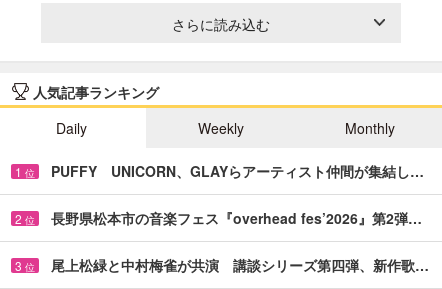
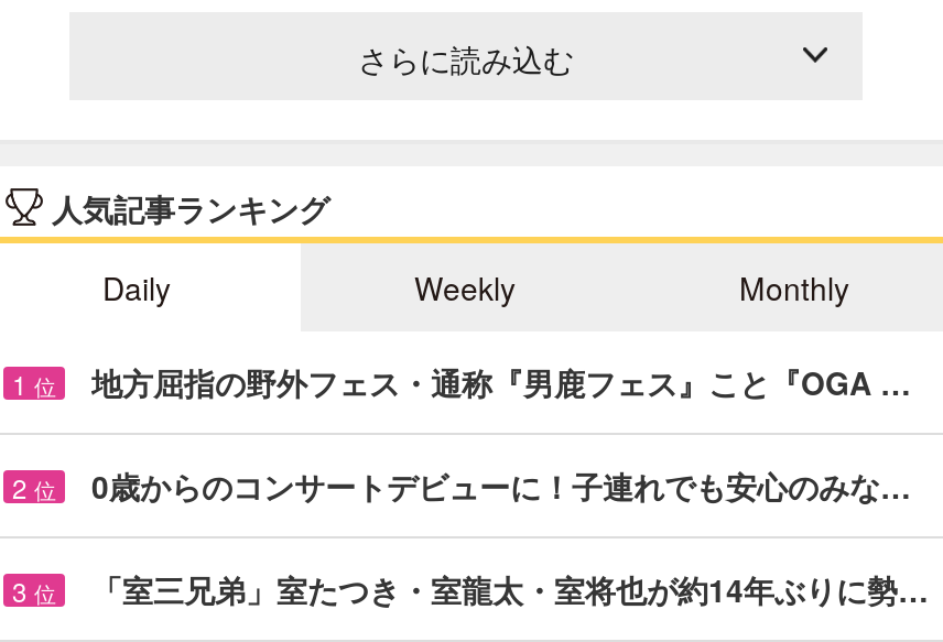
- PUFFY UNICORN、GLAYらアーティスト仲間が集結し…
+ 地方屈指の野外フェス・通称『男鹿フェス』こと『OGA …

- 長野県松本市の音楽フェス『overhead fes’2026』第2弾…
+ 0歳からのコンサートデビューに！子連れでも安心のみな…

- 尾上松緑と中村梅雀が共演 講談シリーズ第四弾、新作歌…
+ 「室三兄弟」室たつき・室龍太・室将也が約14年ぶりに勢…
